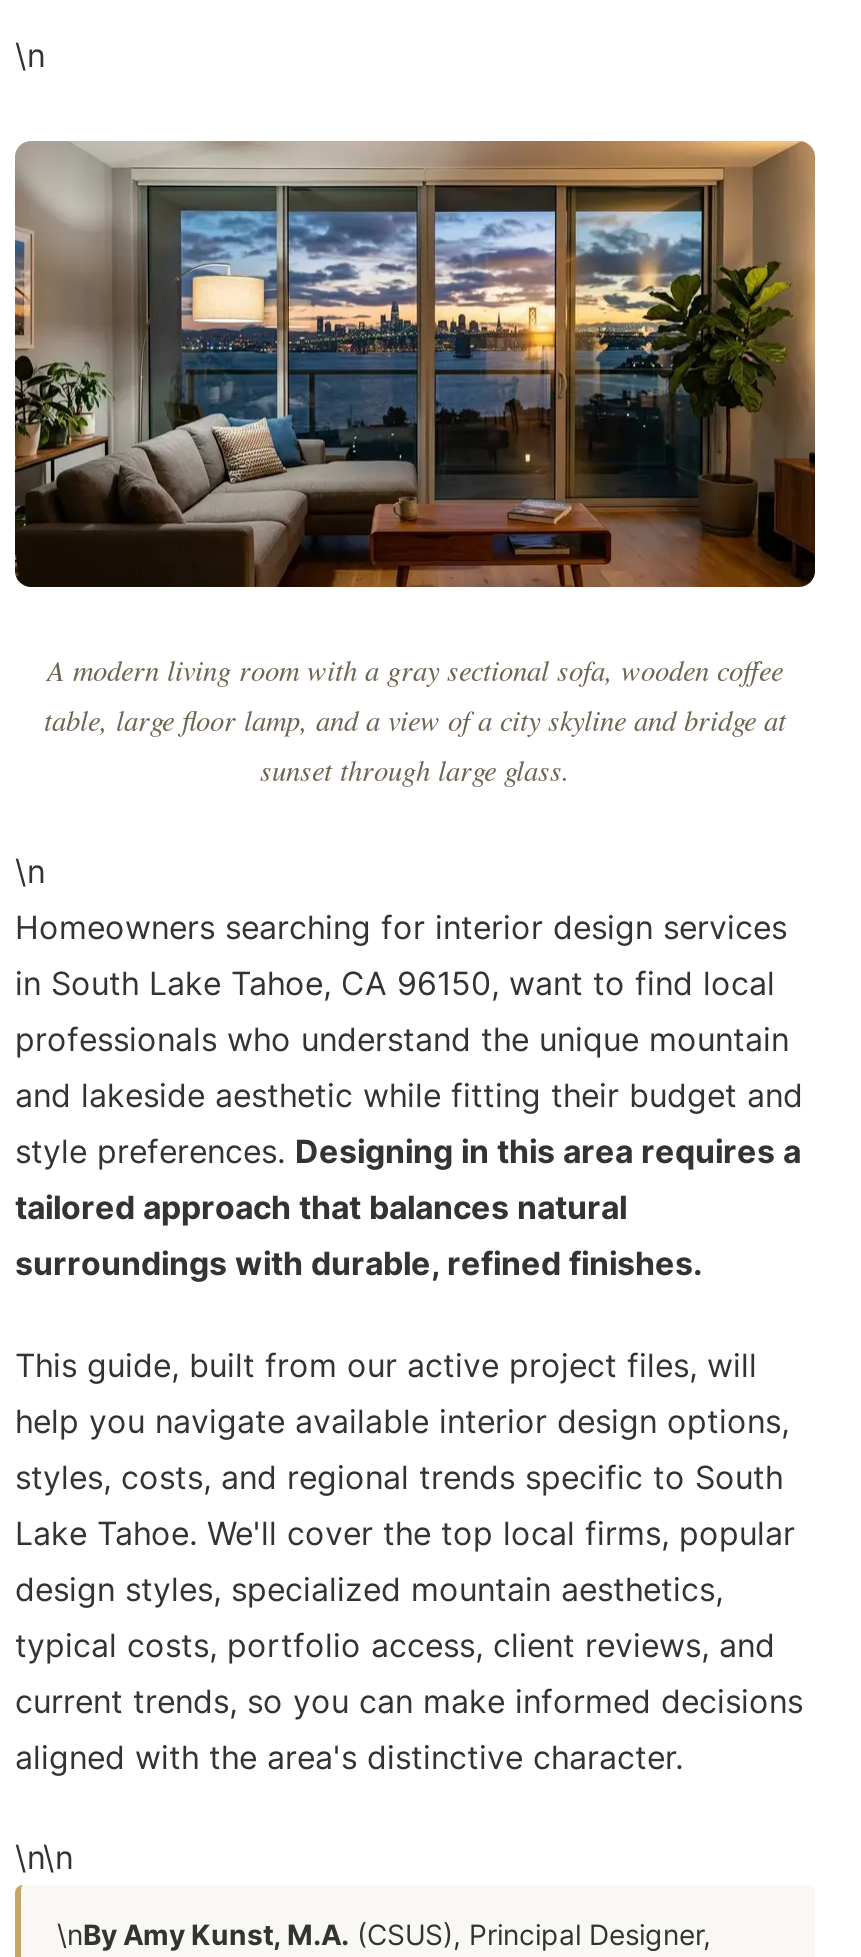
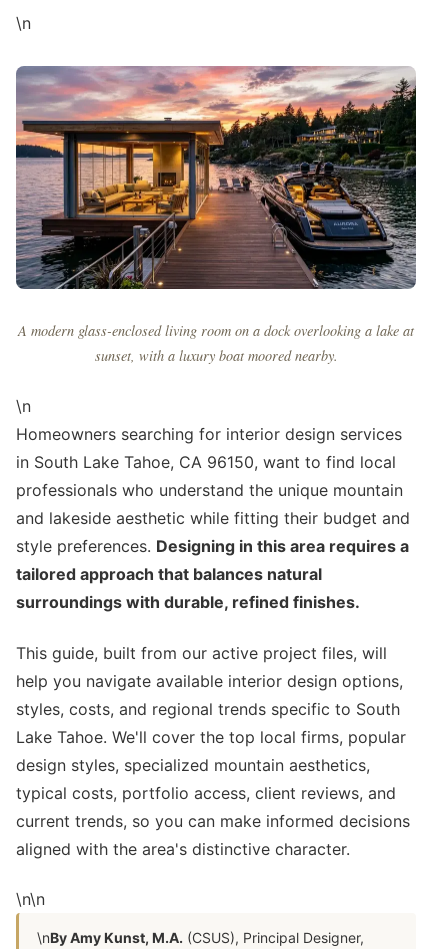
- [image]
- A modern living room with a gray sectional sofa, wooden coffee
- table, large floor lamp, and a view of a city skyline and bridge at
- sunset through large glass.
+ [image]
+ A modern glass-enclosed living room on a dock overlooking a lake at
+ sunset, with a luxury boat moored nearby.
